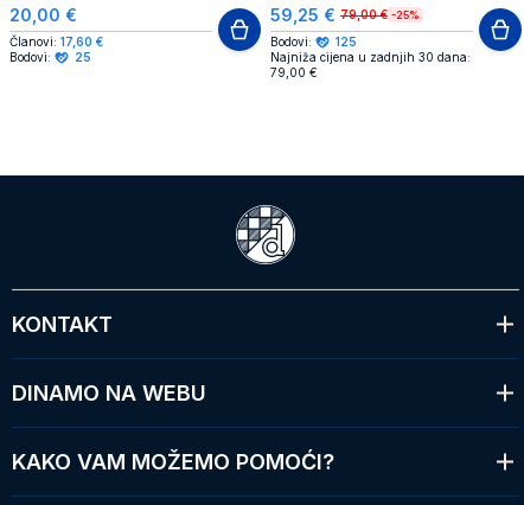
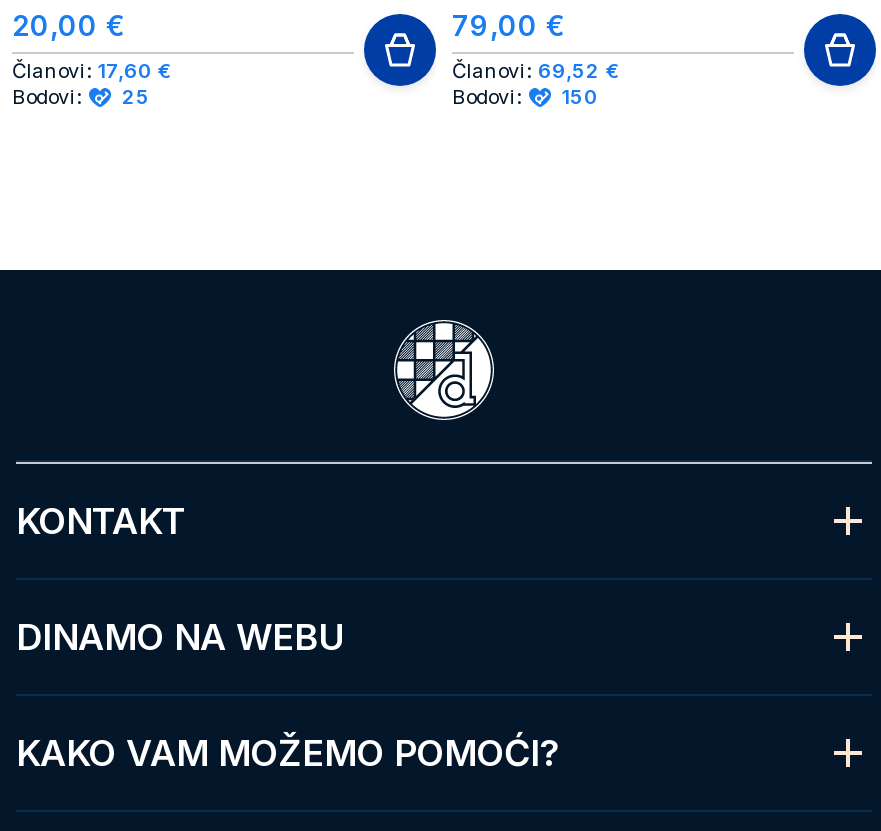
- 59,25 € 79,00 € -25%
+ 79,00 €
+ Članovi: 69,52 €

- 125
- Najniža cijena u zadnjih 30 dana:
- 79,00 €
+ 150
